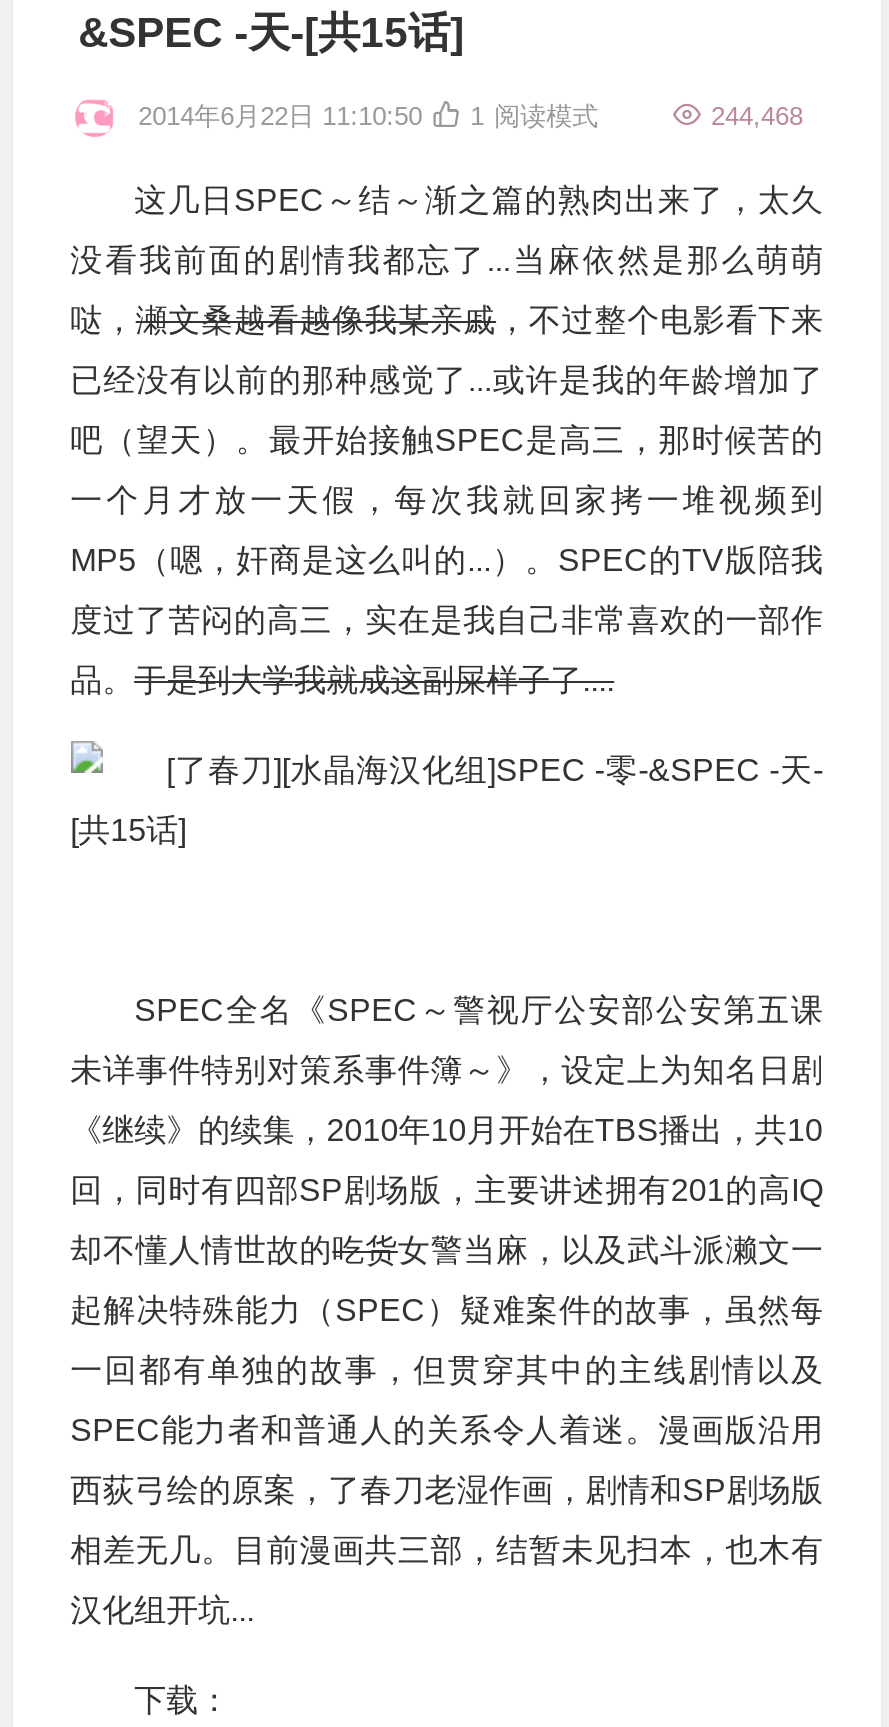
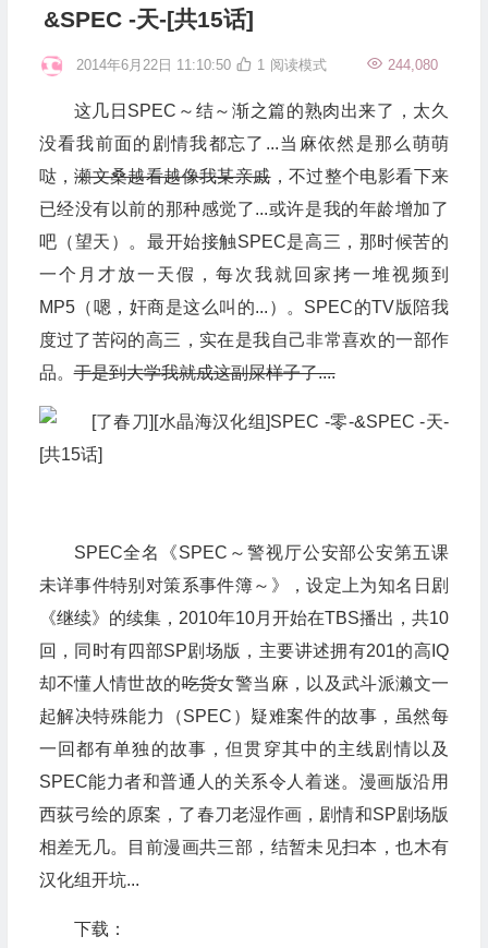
- 244,468
+ 244,080
